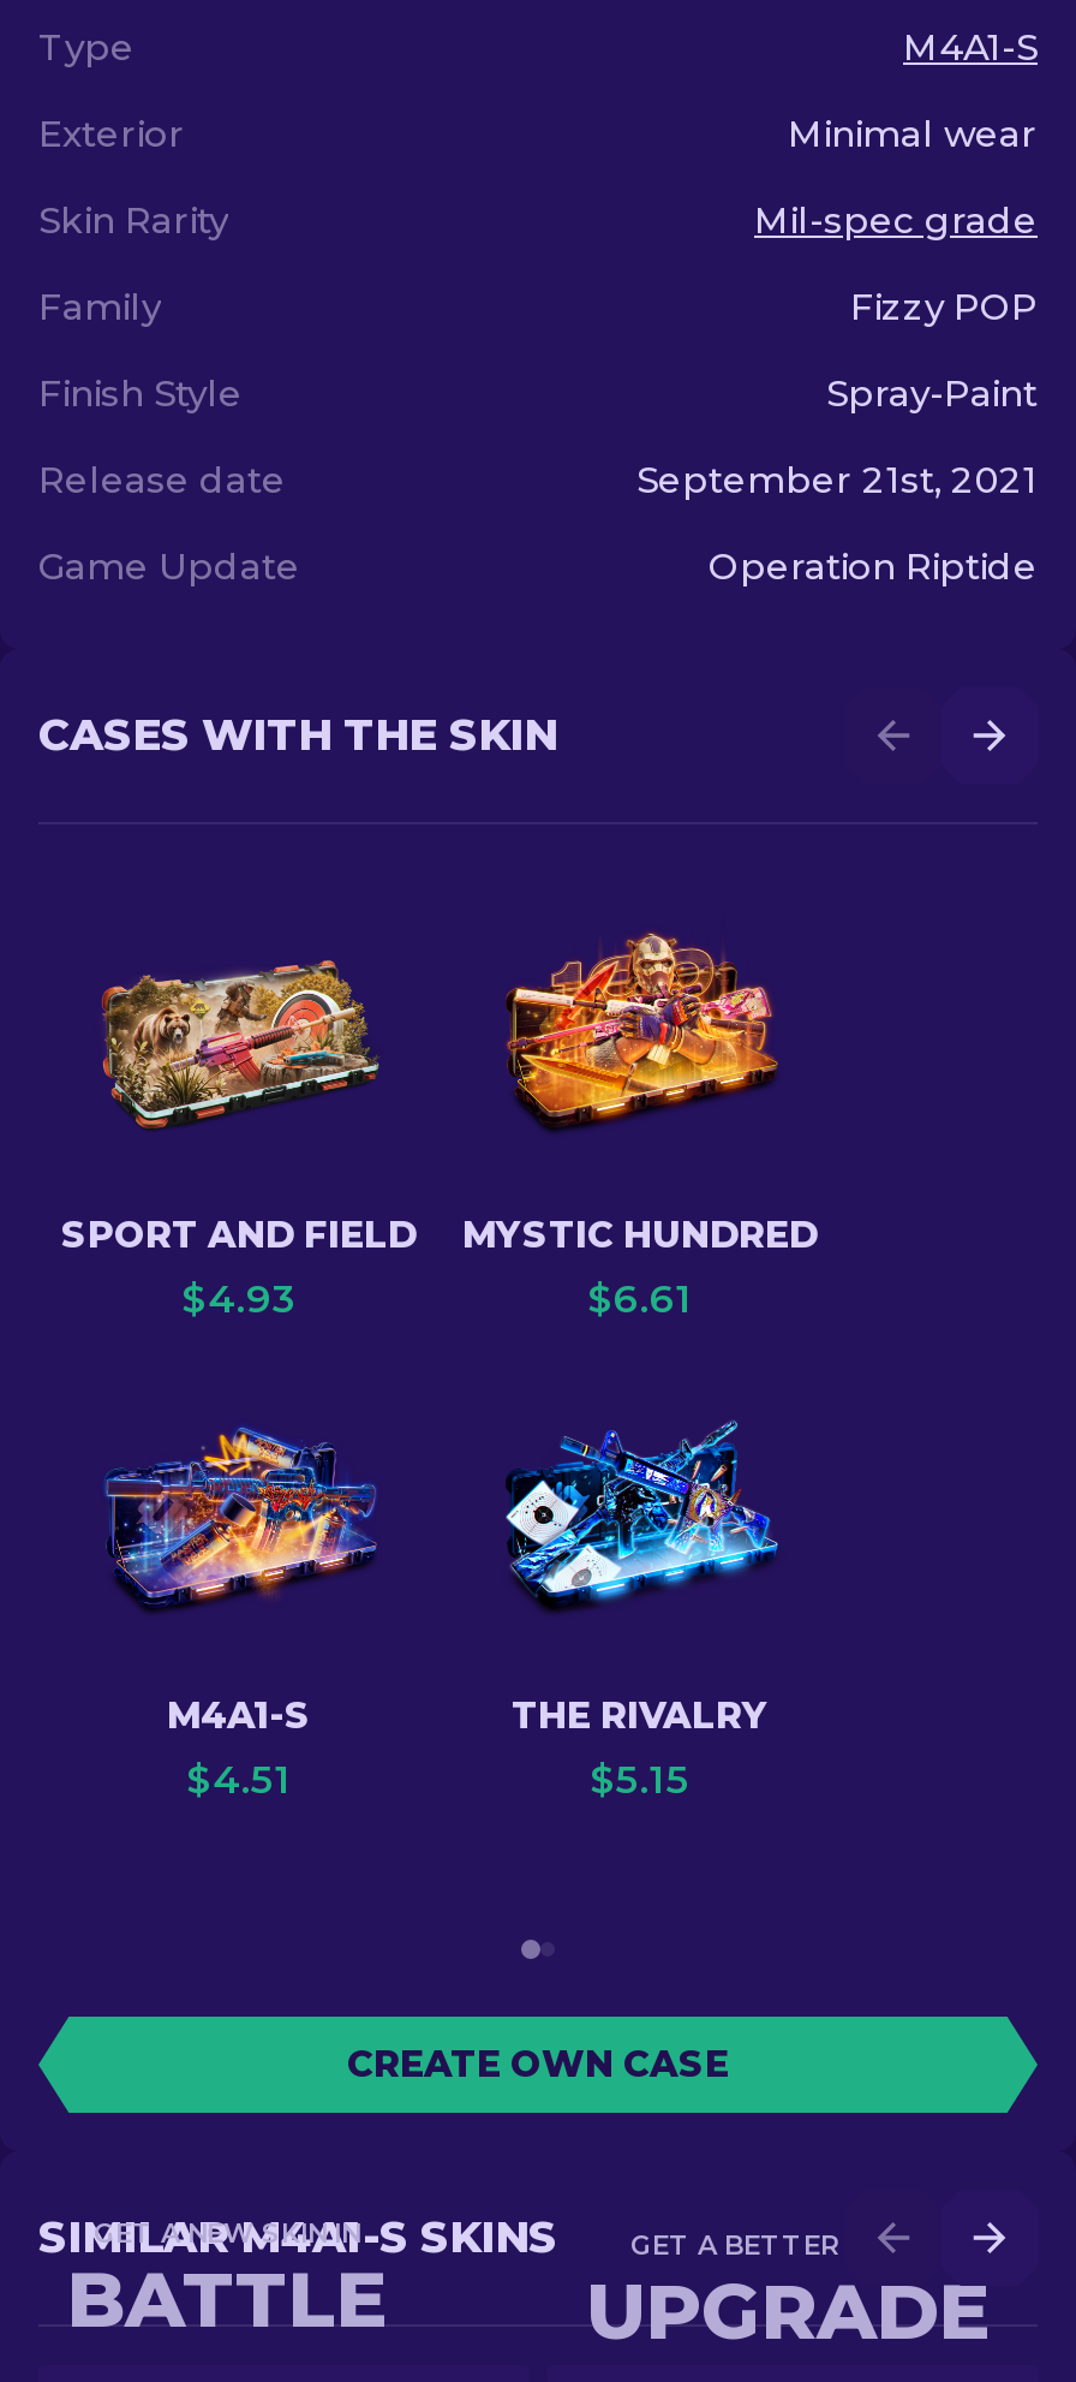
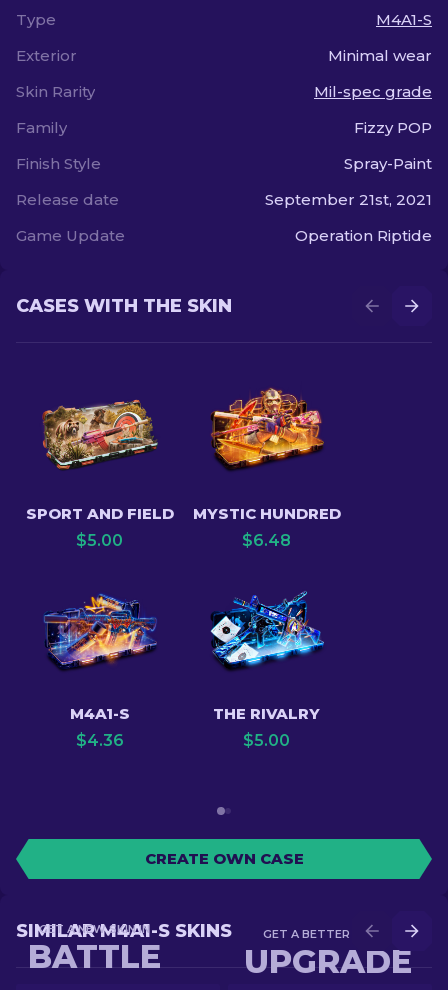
- $4.93
+ $5.00

- $6.61
+ $6.48

- $4.51
+ $4.36

- $5.15
+ $5.00
